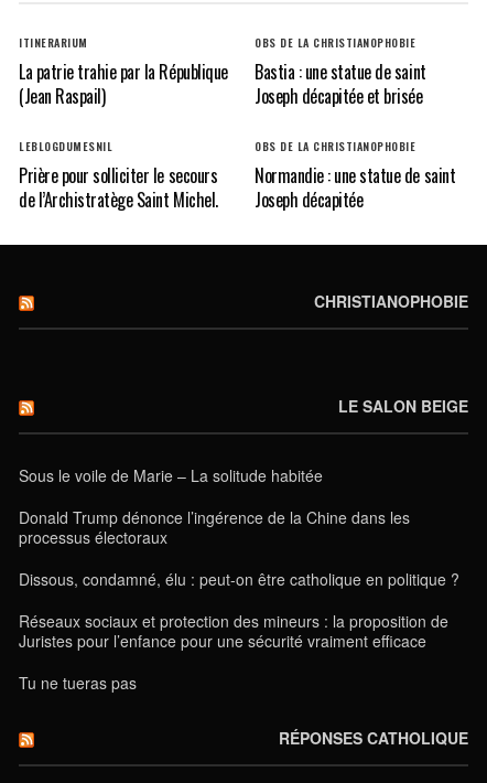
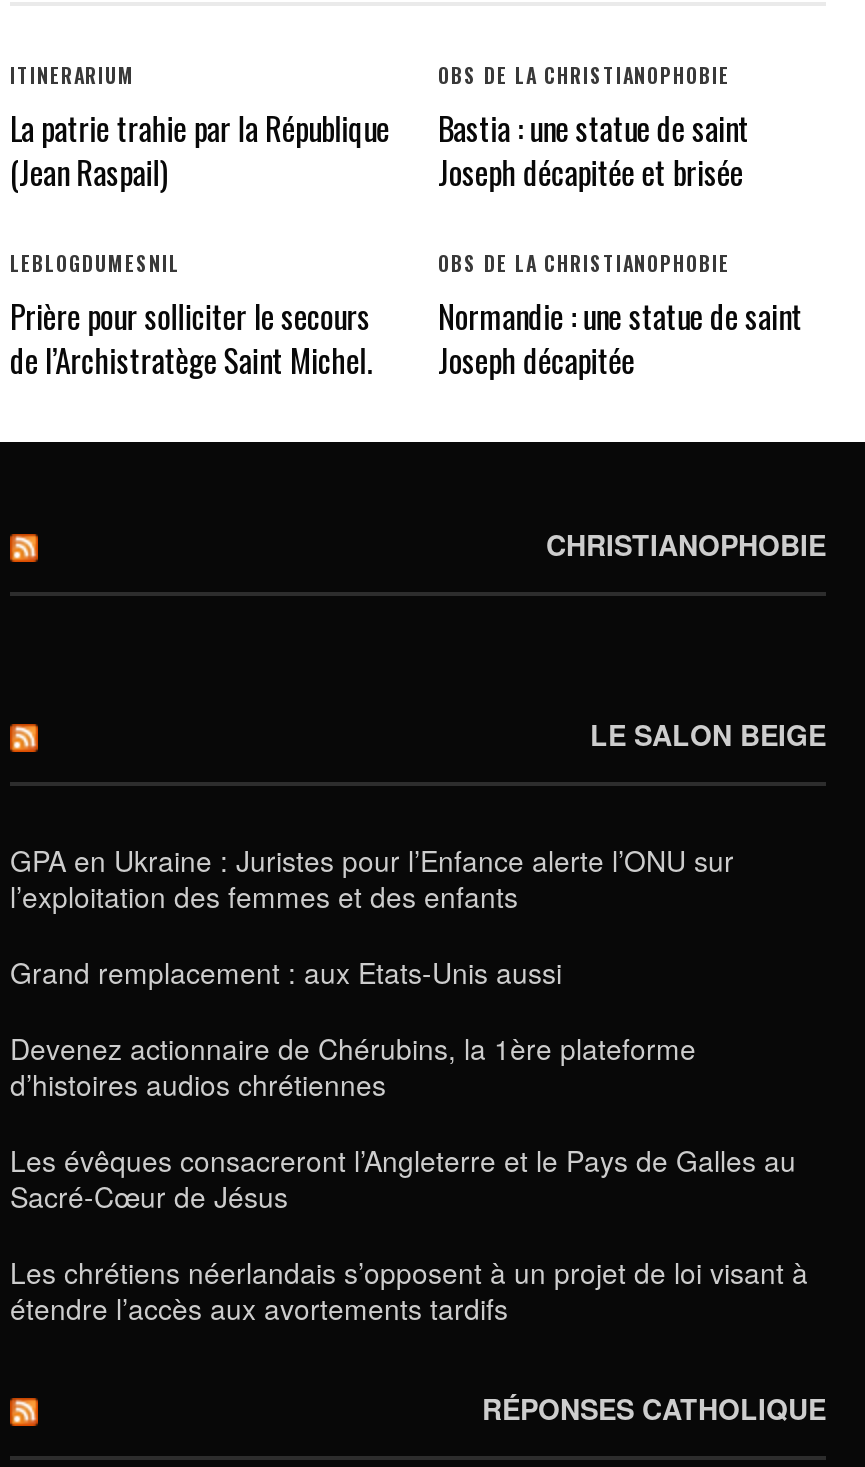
- Sous le voile de Marie – La solitude habitée
+ GPA en Ukraine : Juristes pour l’Enfance alerte l’ONU sur
+ l’exploitation des femmes et des enfants

- Donald Trump dénonce l’ingérence de la Chine dans les
- processus électoraux
+ Grand remplacement : aux Etats-Unis aussi

- Dissous, condamné, élu : peut-on être catholique en politique ?
+ Devenez actionnaire de Chérubins, la 1ère plateforme
+ d’histoires audios chrétiennes

- Réseaux sociaux et protection des mineurs : la proposition de
- Juristes pour l’enfance pour une sécurité vraiment efficace
+ Les évêques consacreront l’Angleterre et le Pays de Galles au
+ Sacré-Cœur de Jésus

- Tu ne tueras pas
+ Les chrétiens néerlandais s’opposent à un projet de loi visant à
+ étendre l’accès aux avortements tardifs
